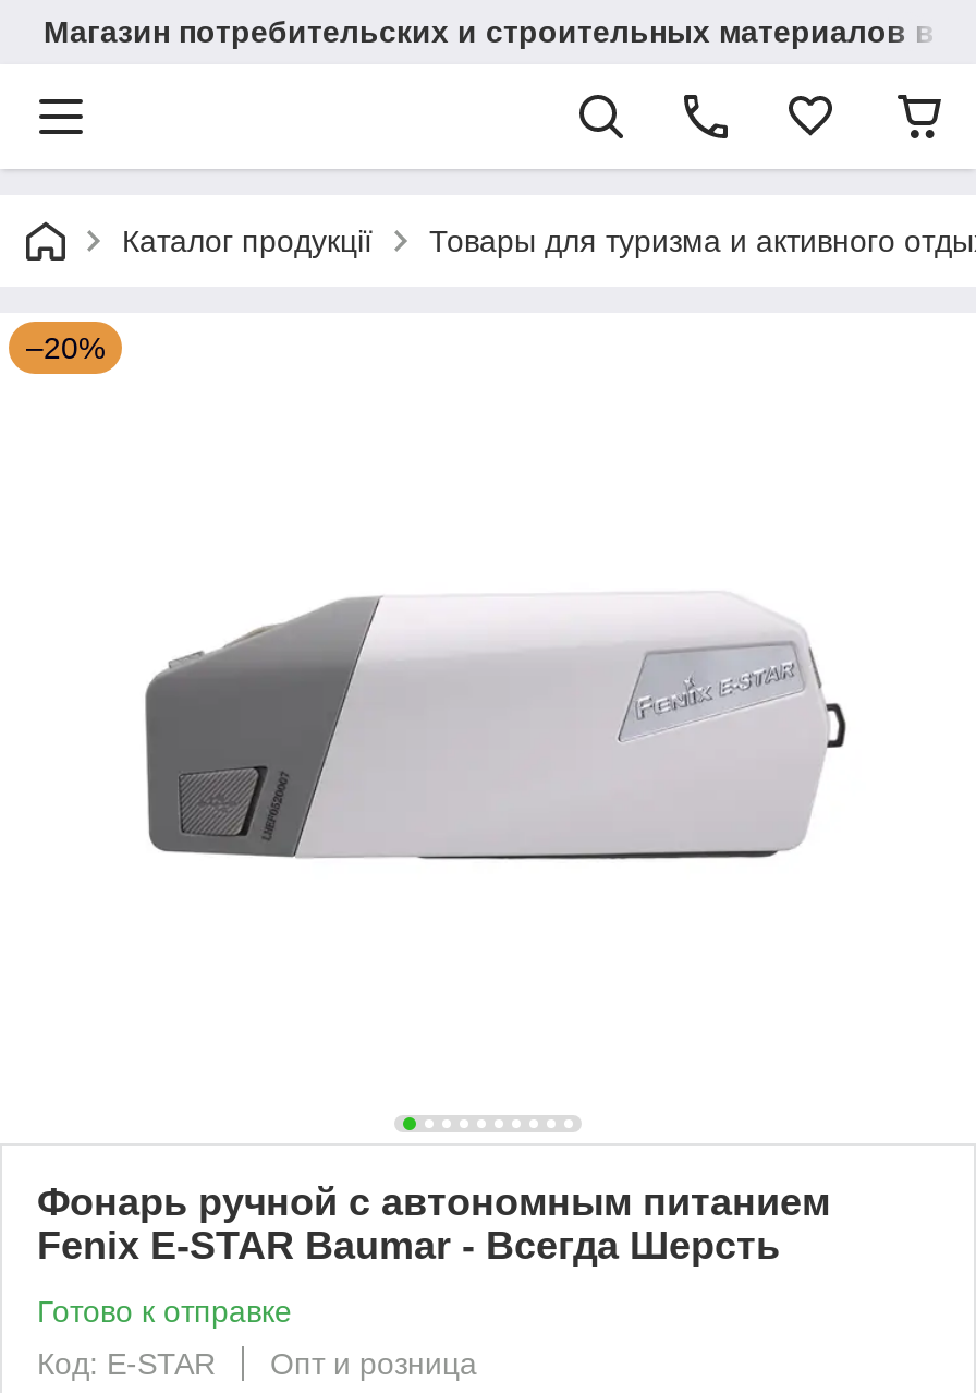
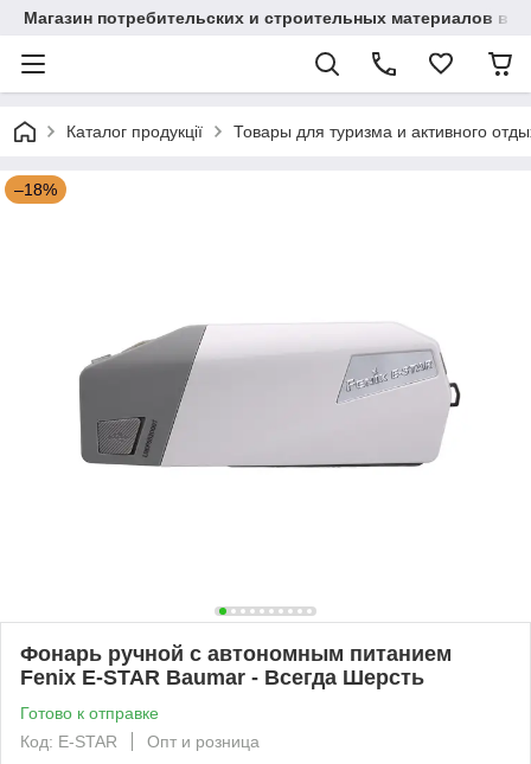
- –20%
+ –18%
